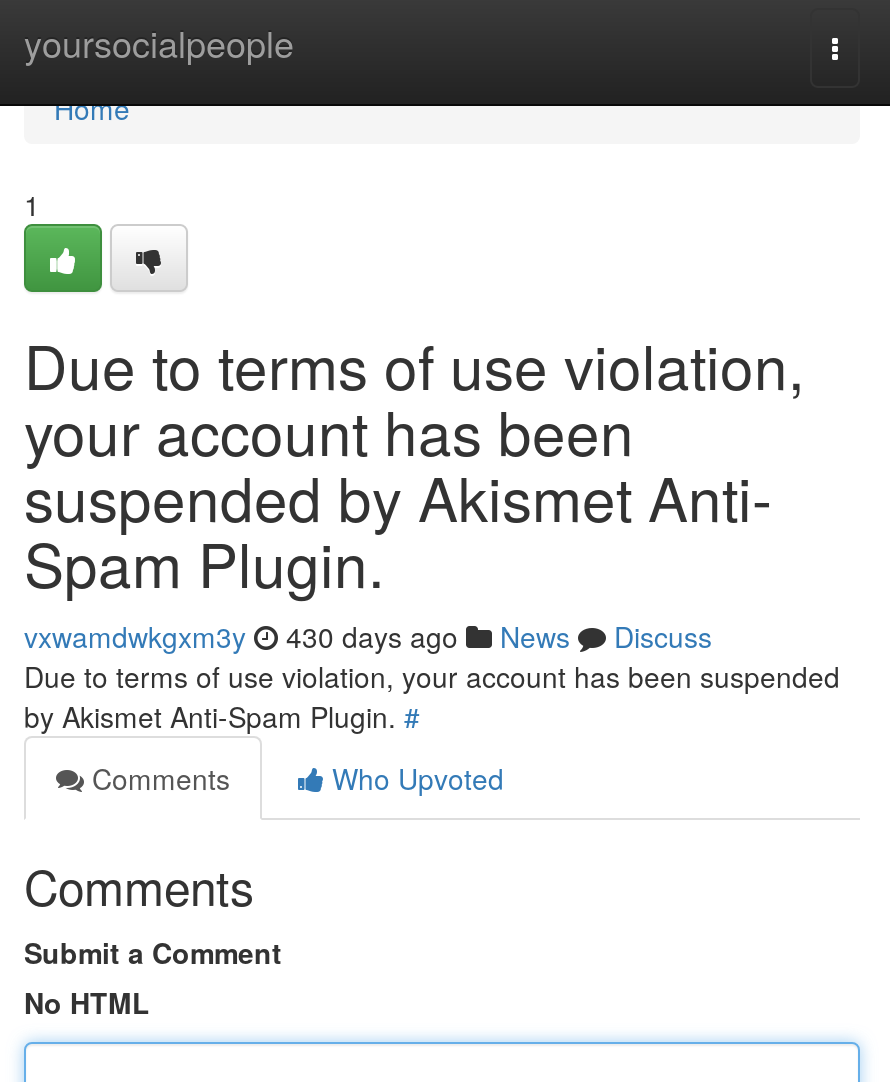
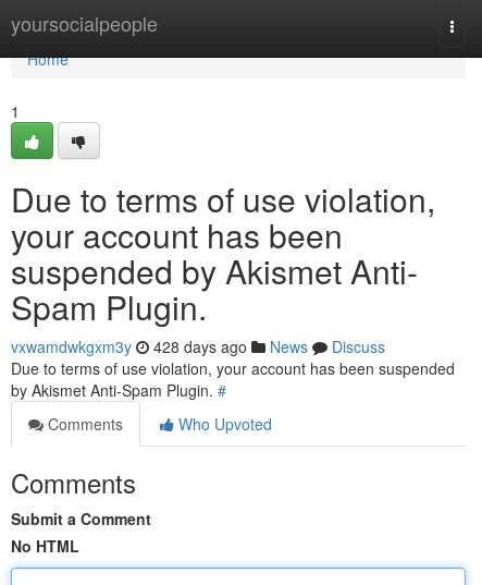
- vxwamdwkgxm3y 430 days ago News Discuss
+ vxwamdwkgxm3y 428 days ago News Discuss
